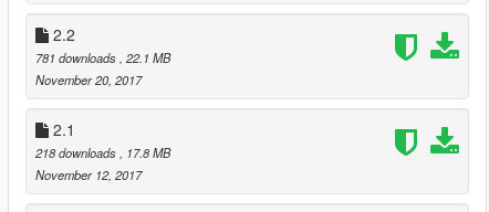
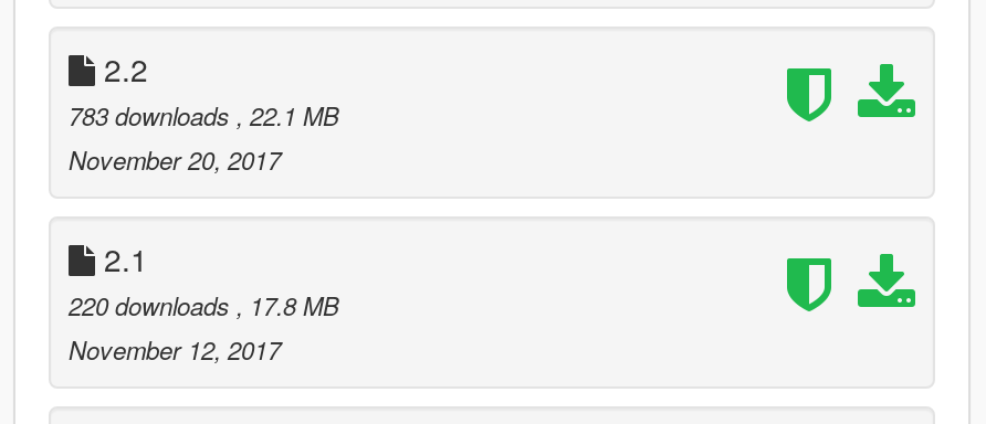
- 781 downloads, 22.1 MB
+ 783 downloads, 22.1 MB

- 218 downloads, 17.8 MB
+ 220 downloads, 17.8 MB
